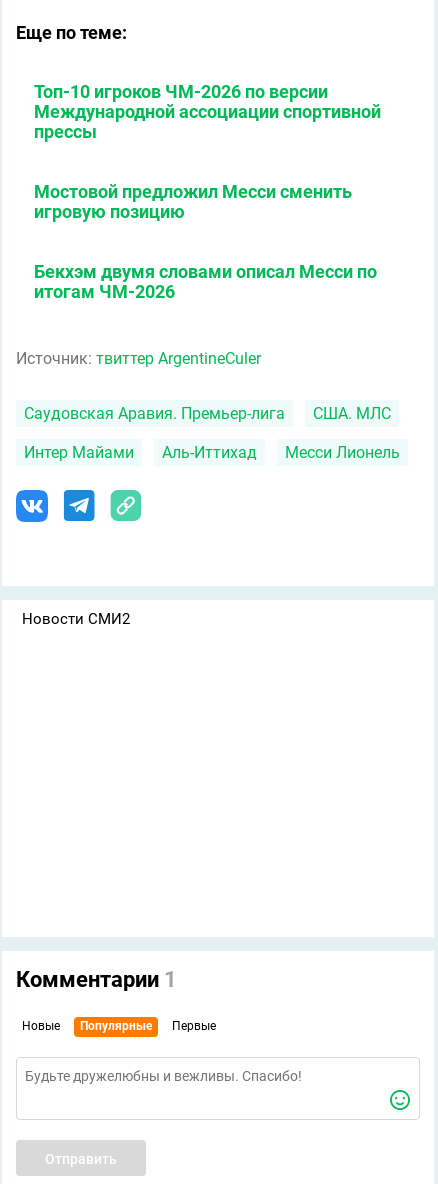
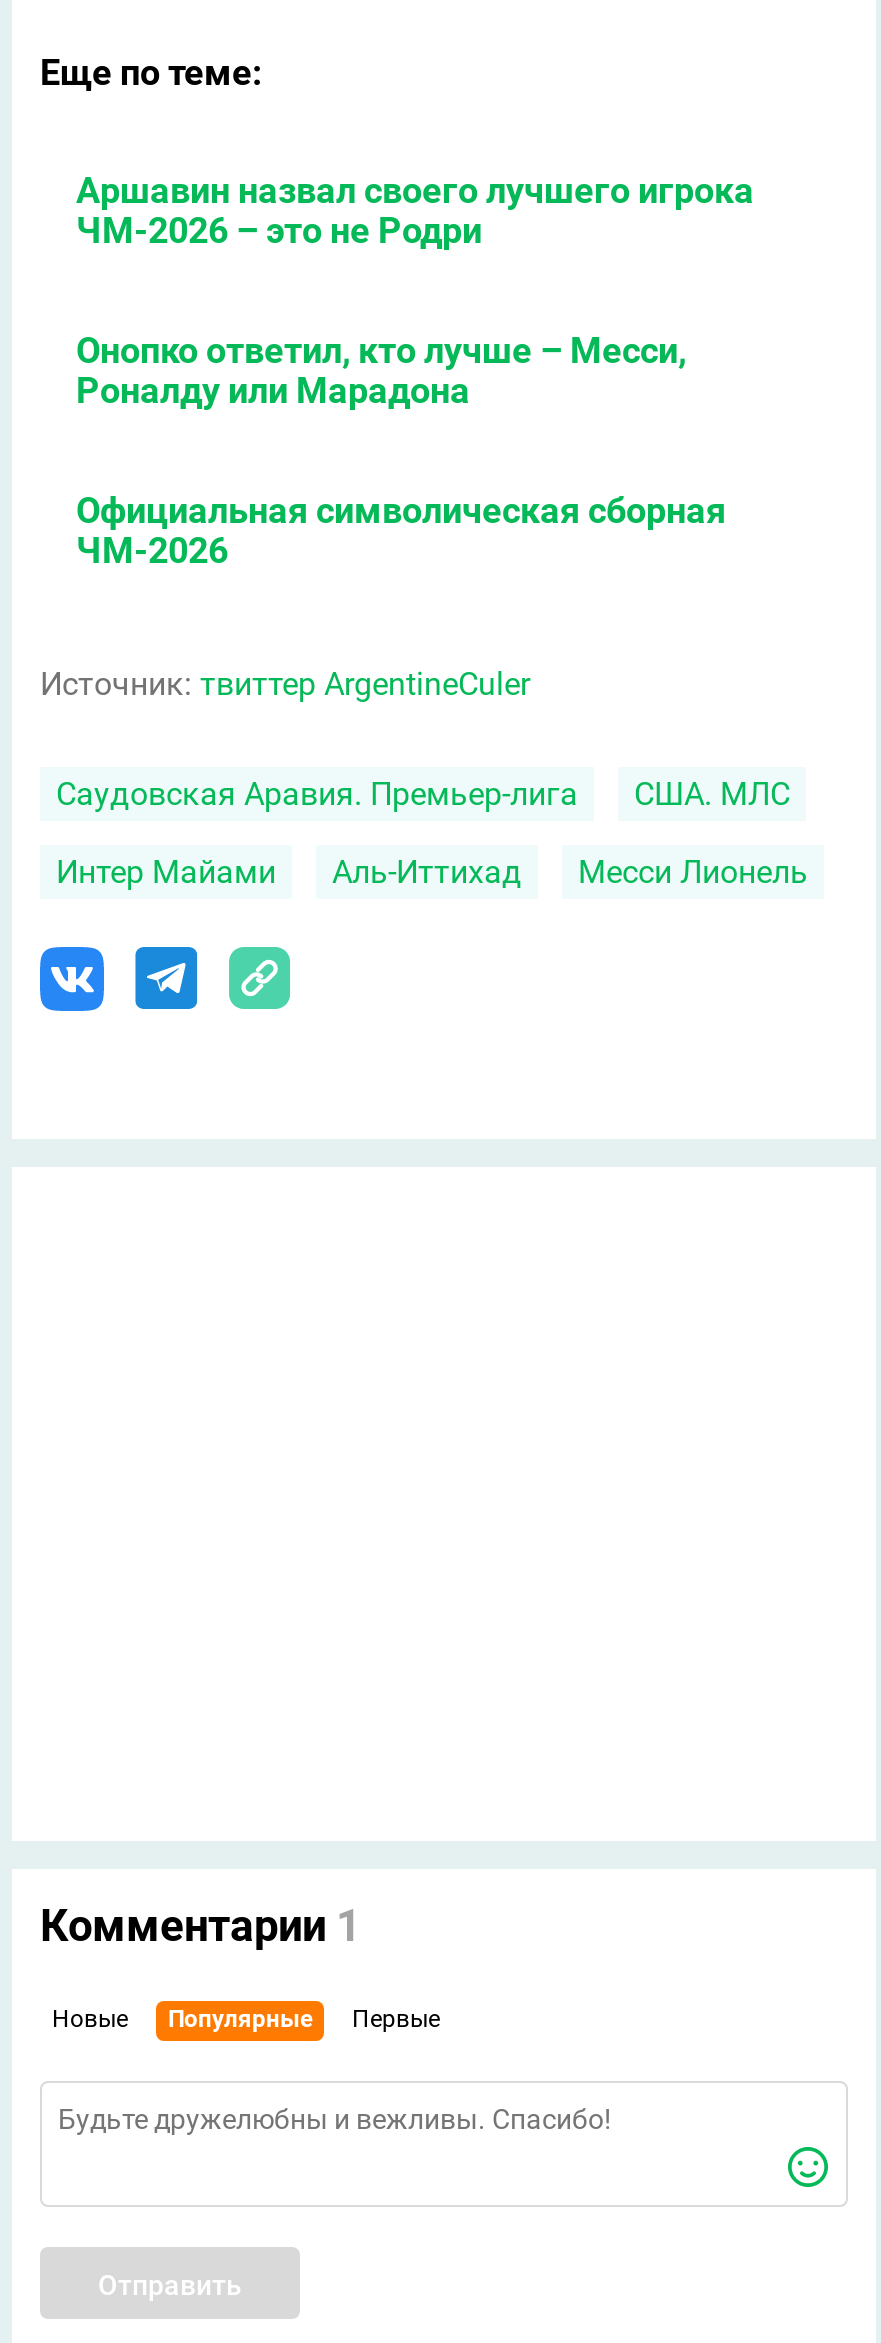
- Топ-10 игроков ЧМ-2026 по версии
- Международной ассоциации спортивной
- прессы
+ Аршавин назвал своего лучшего игрока
+ ЧМ-2026 – это не Родри

- Мостовой предложил Месси сменить
- игровую позицию
+ Онопко ответил, кто лучше – Месси,
+ Роналду или Марадона

- Бекхэм двумя словами описал Месси по
- итогам ЧМ-2026
+ Официальная символическая сборная
+ ЧМ-2026

- Новости СМИ2
